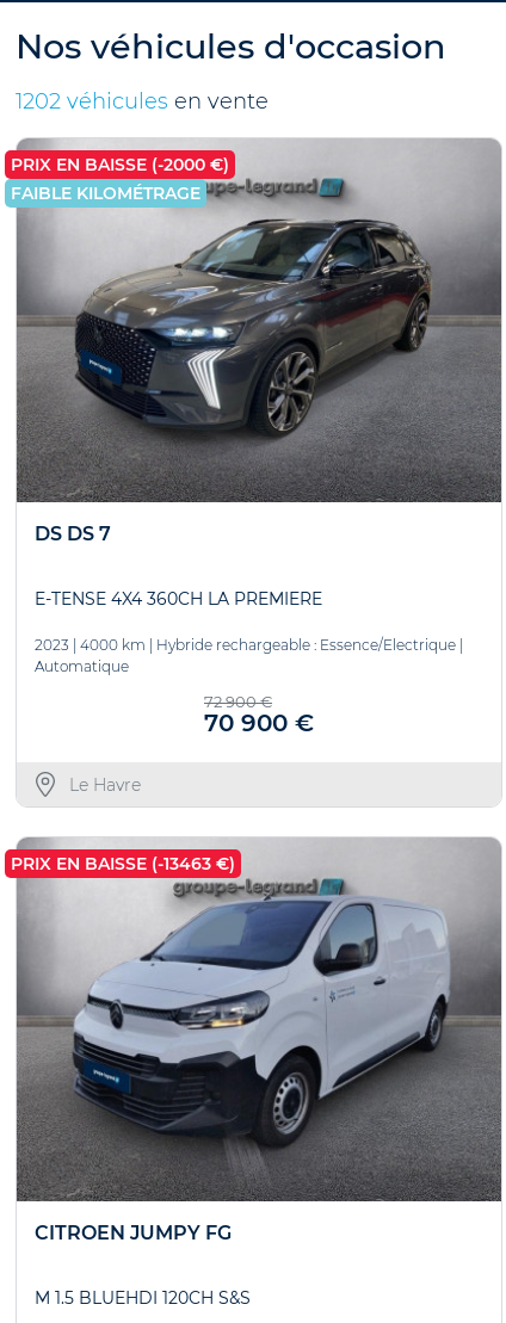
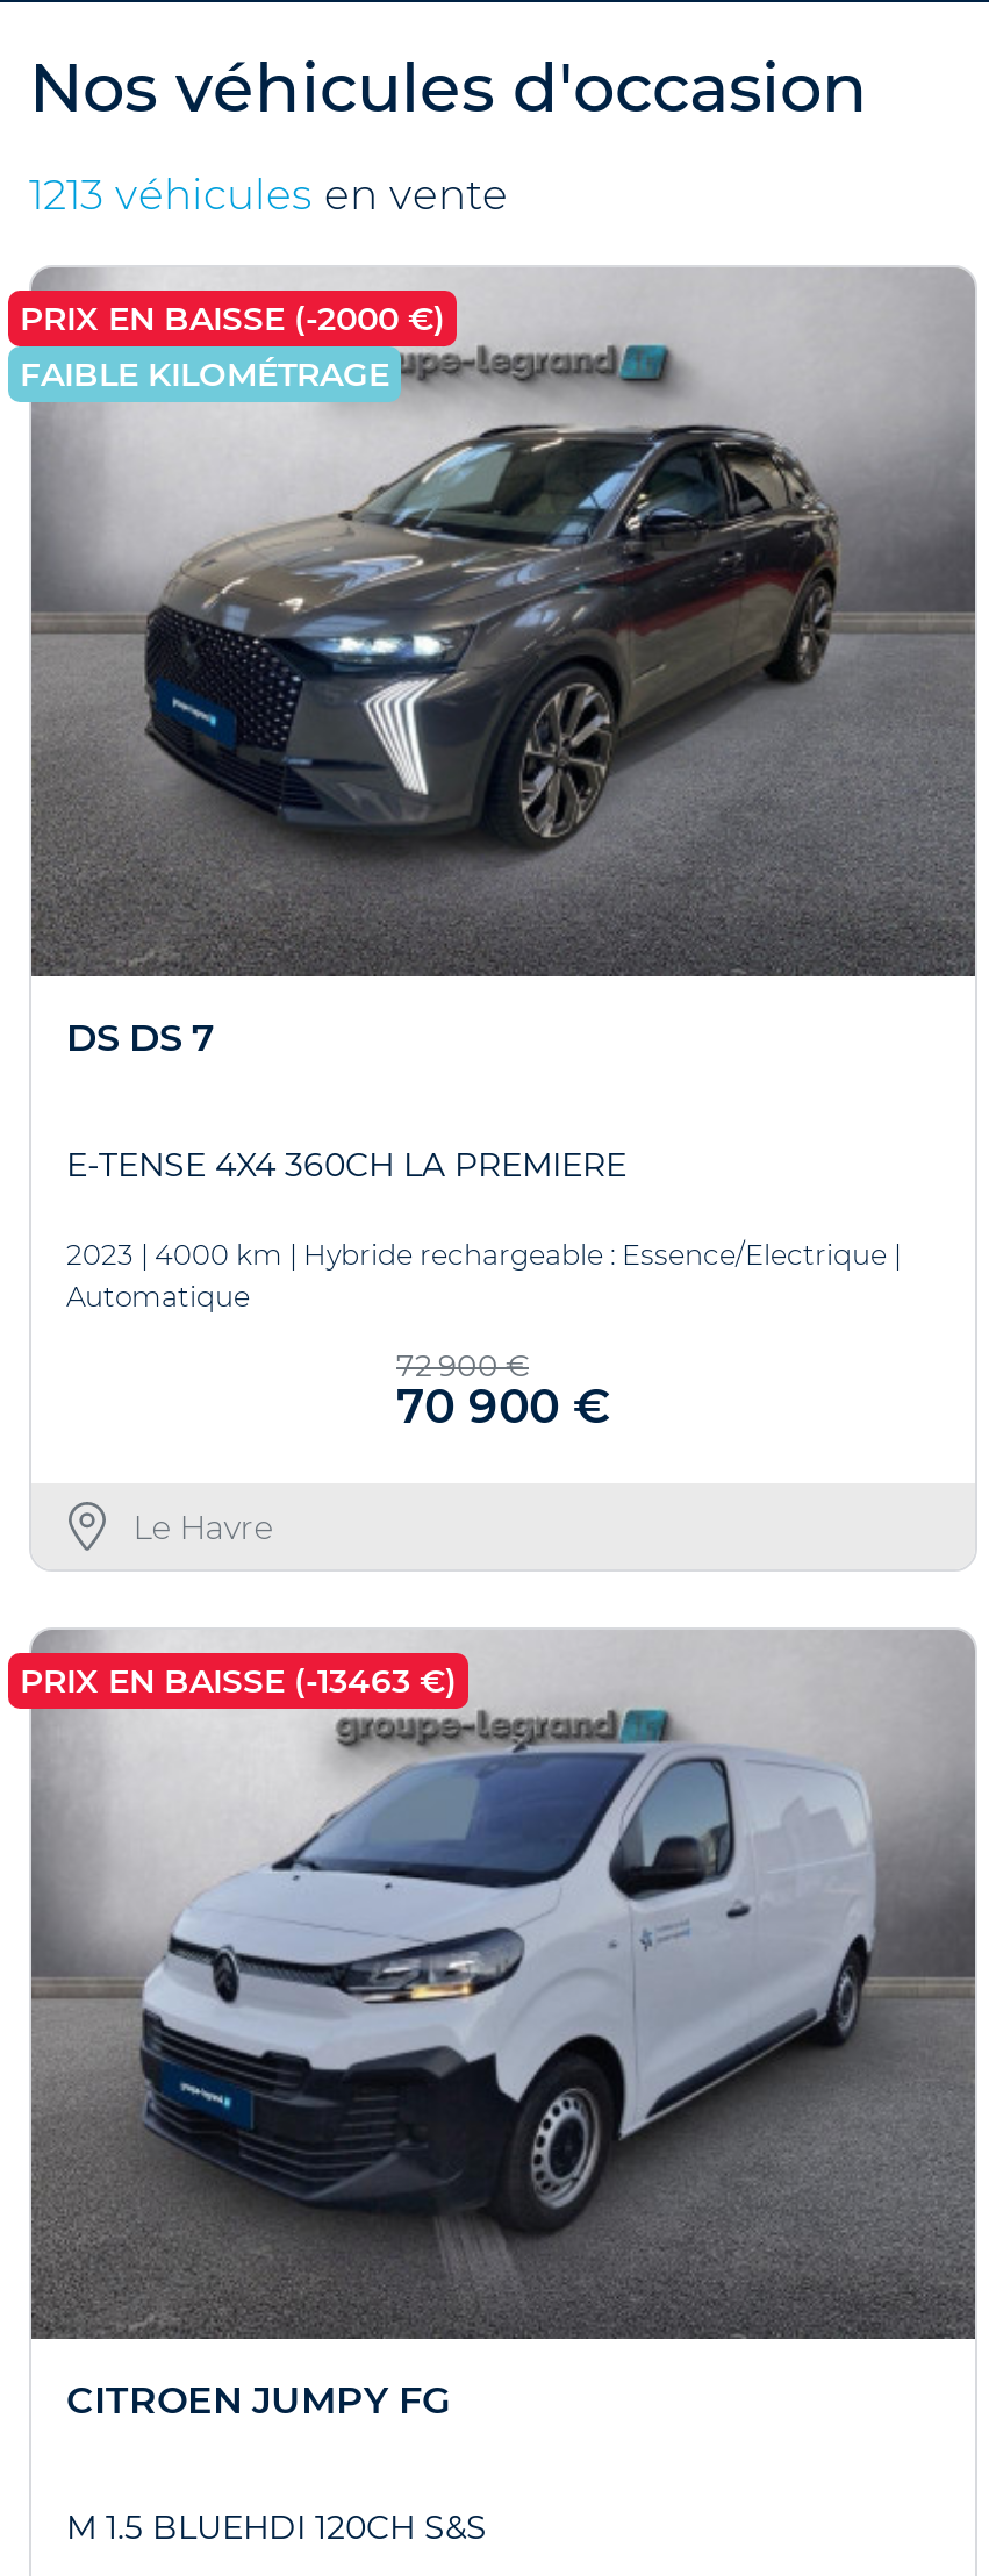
- 1202 véhicules en vente
+ 1213 véhicules en vente
